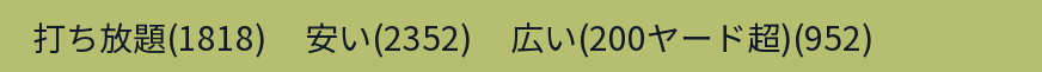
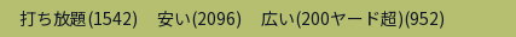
- 打ち放題(1818)
+ 打ち放題(1542)

- 安い(2352)
+ 安い(2096)
